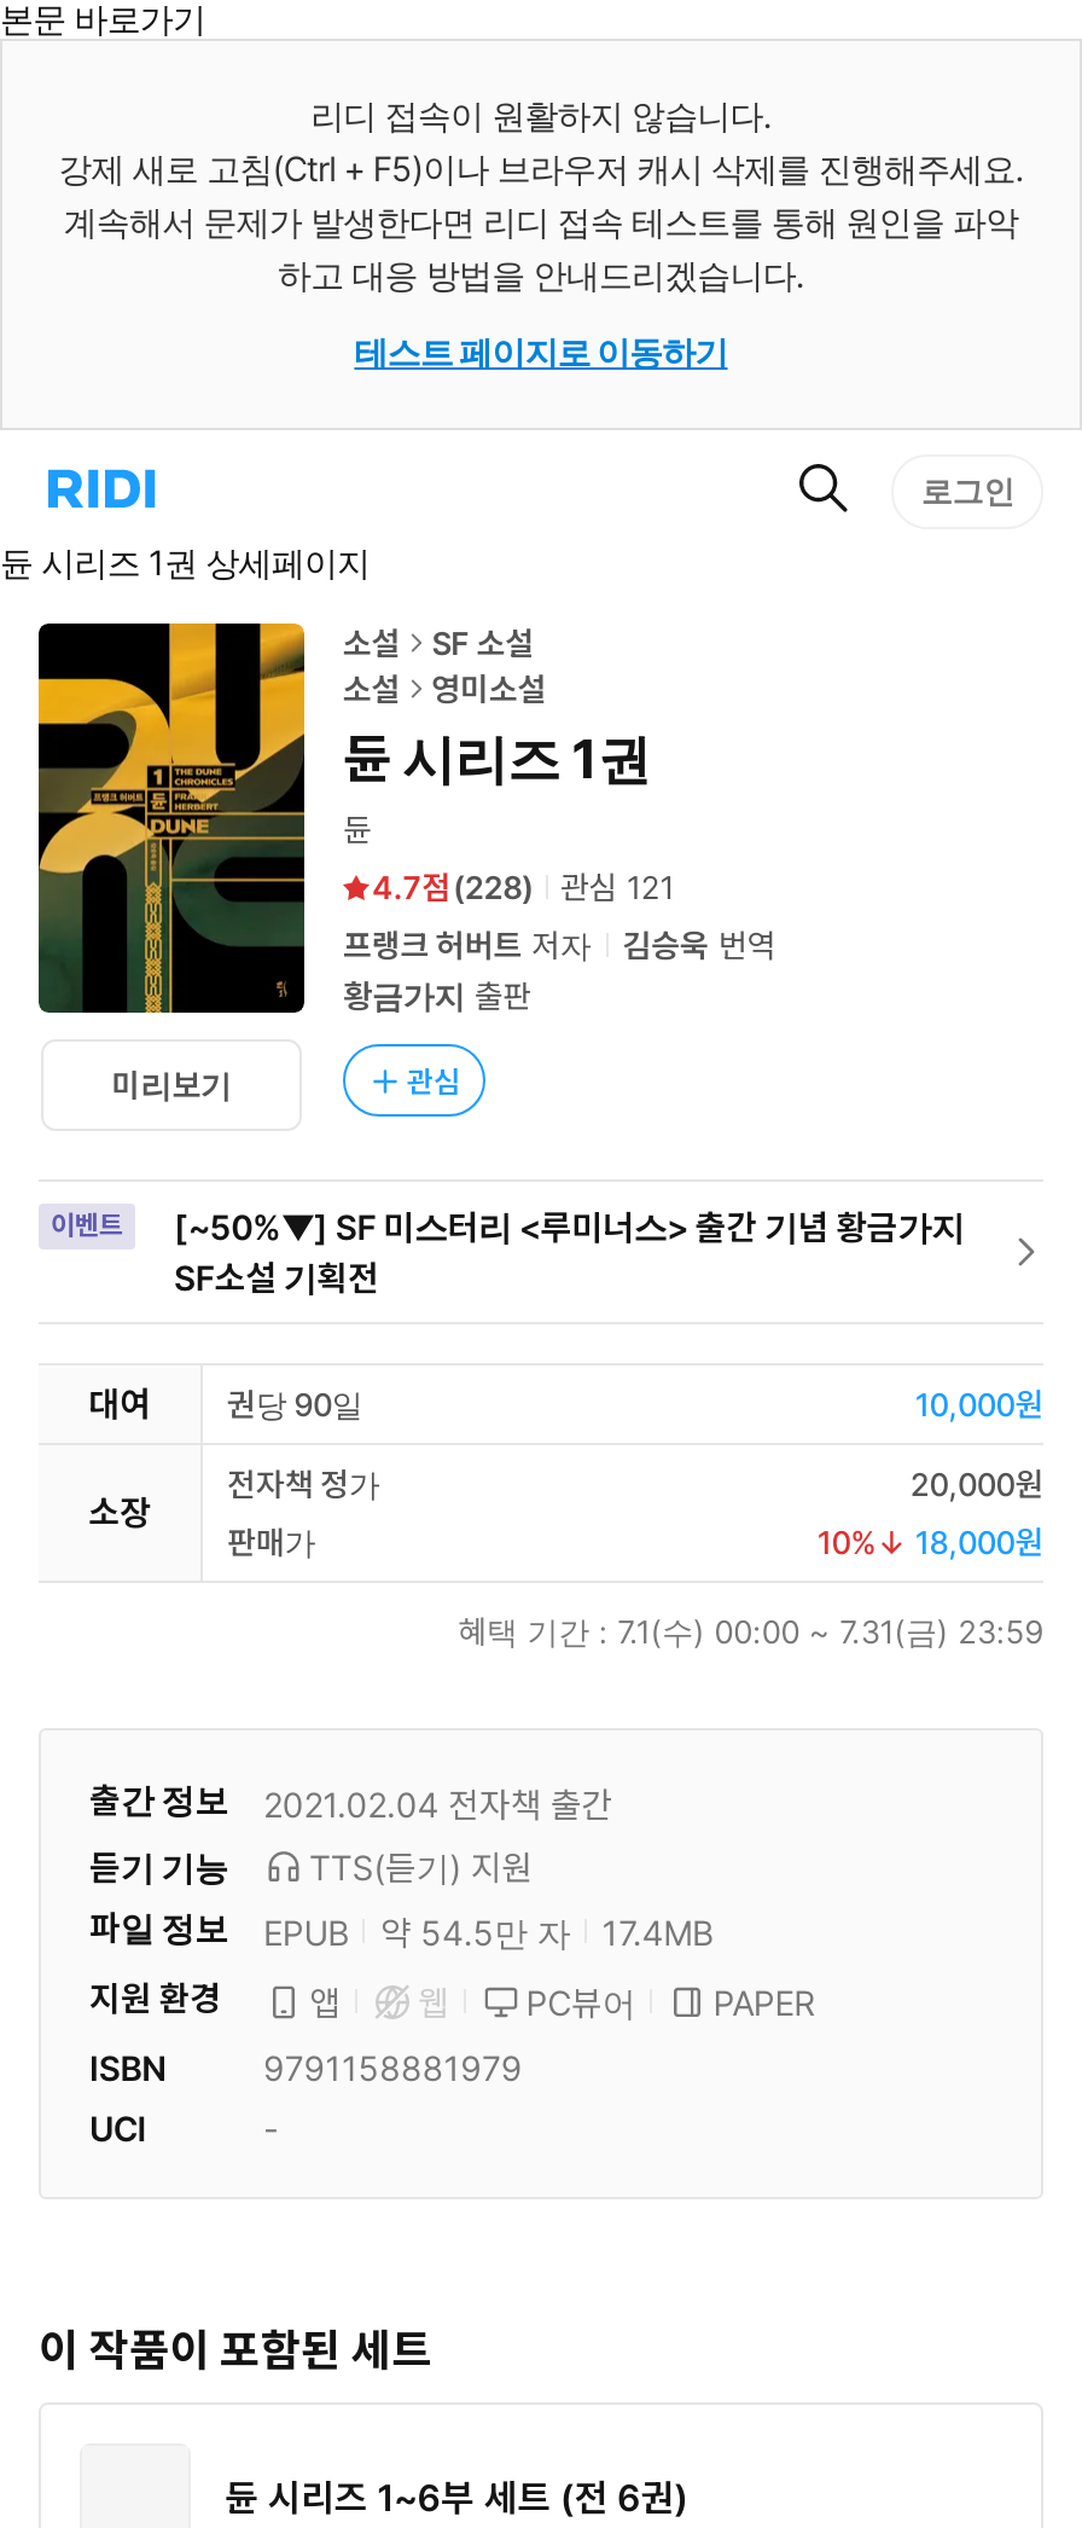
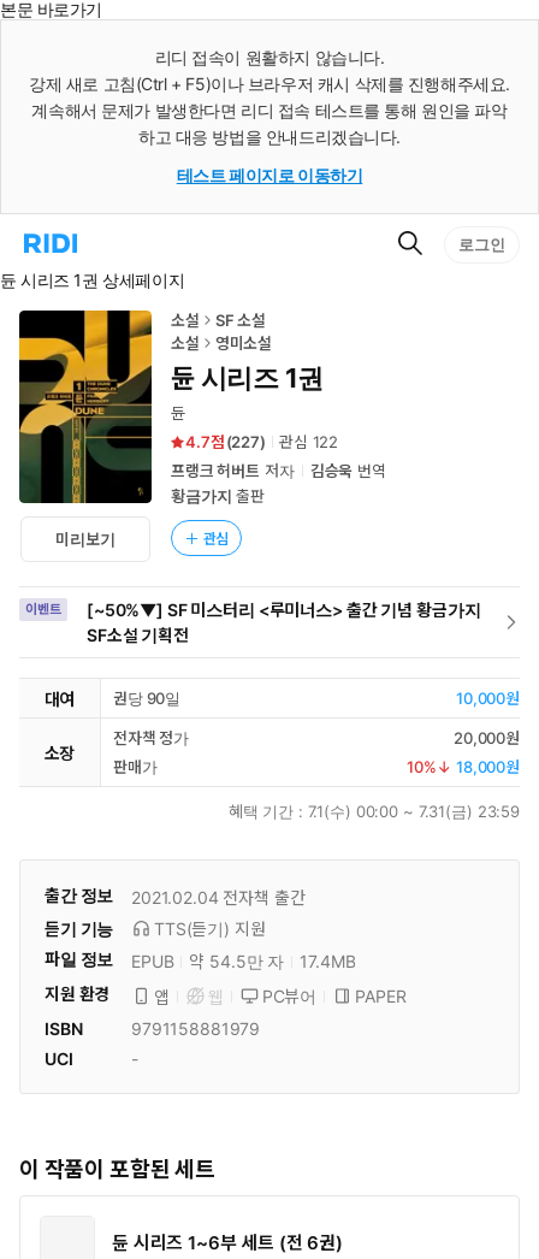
- (228)
+ (227)

- 관심 121
+ 관심 122
